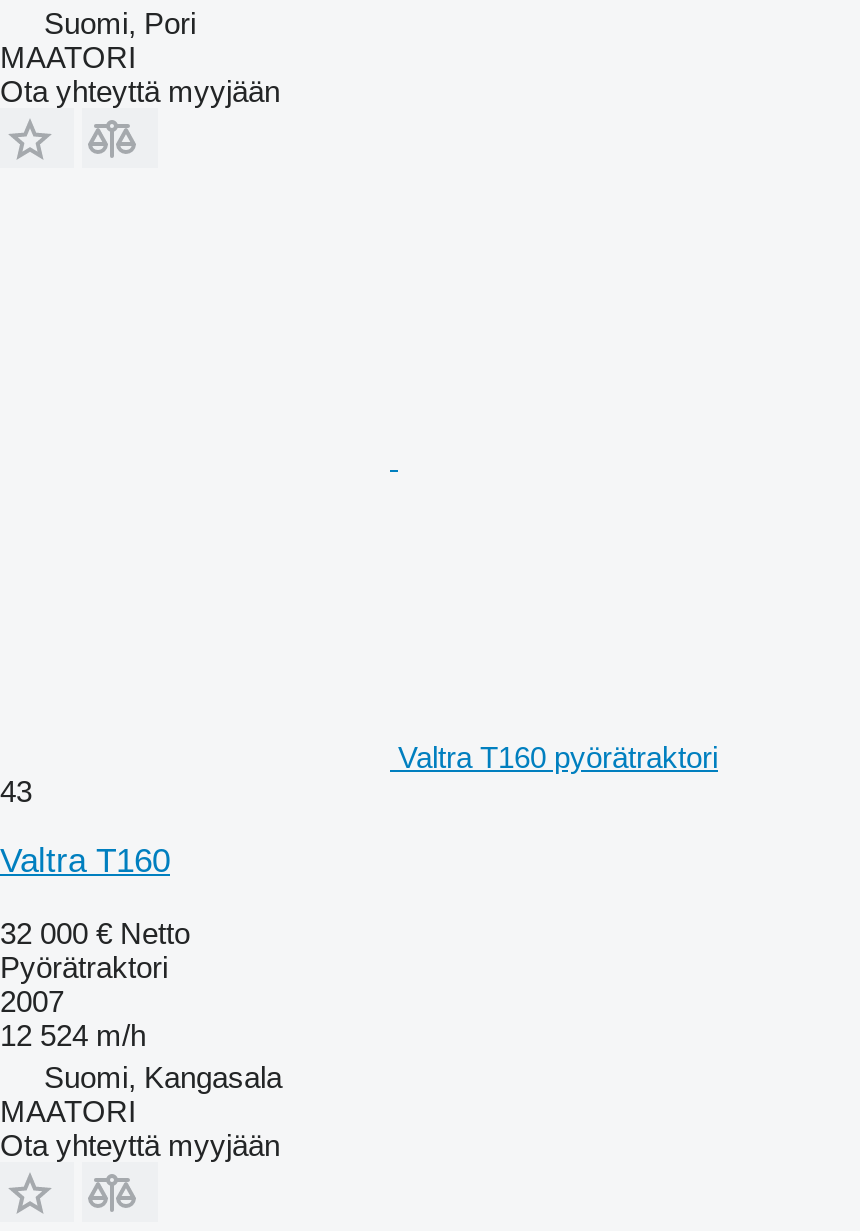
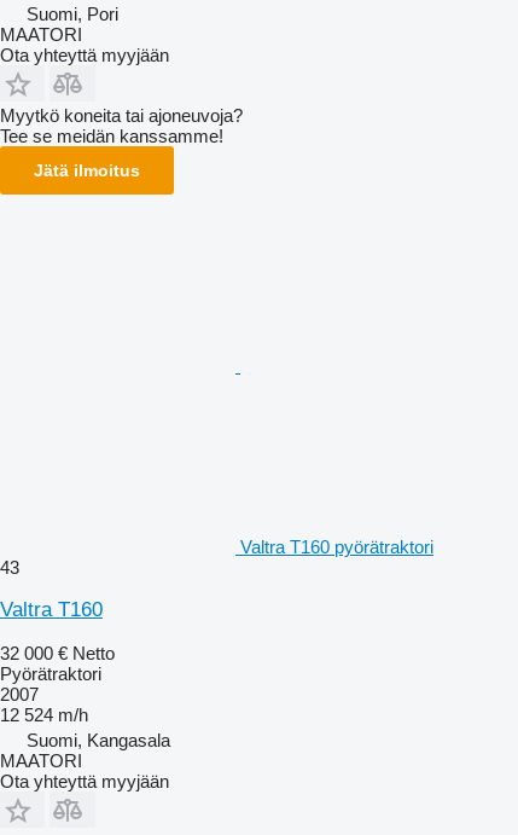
+ Myytkö koneita tai ajoneuvoja?
+ Tee se meidän kanssamme!
+ Jätä ilmoitus
